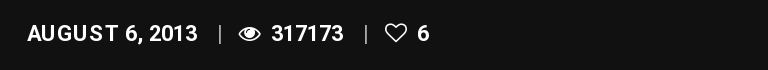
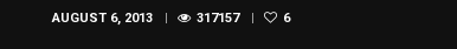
- 317173
+ 317157
